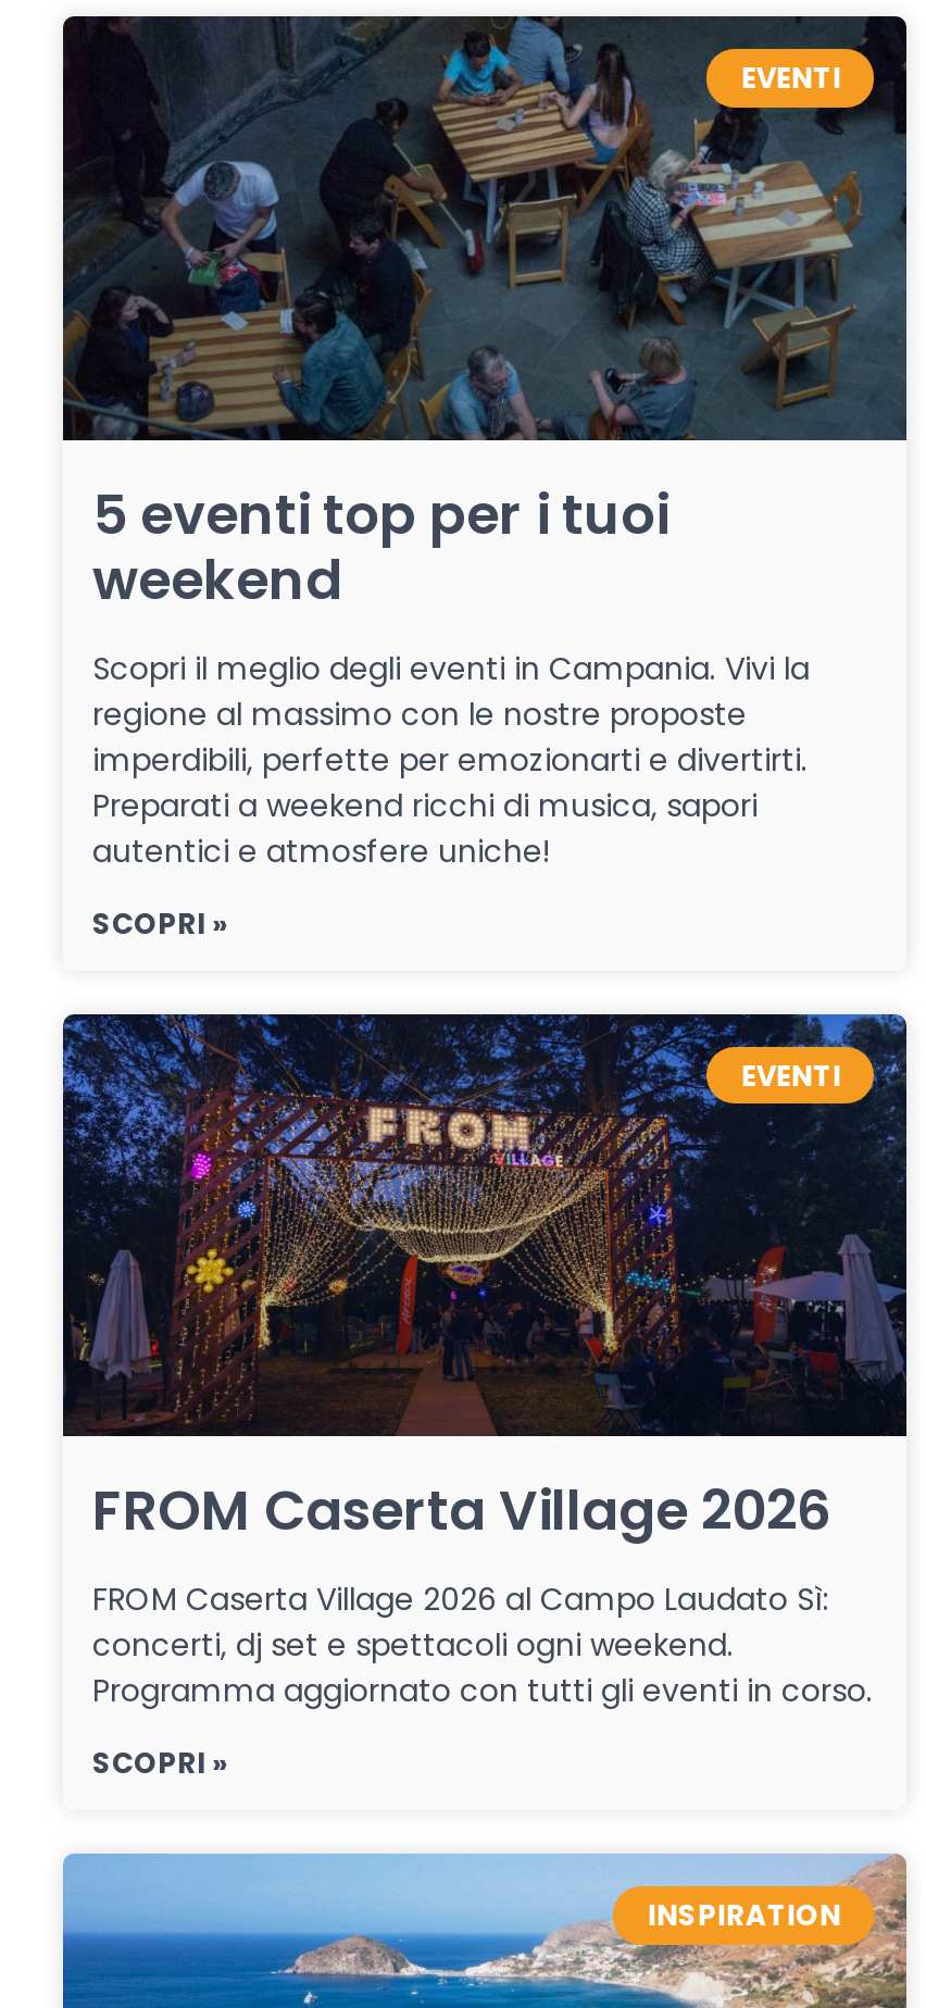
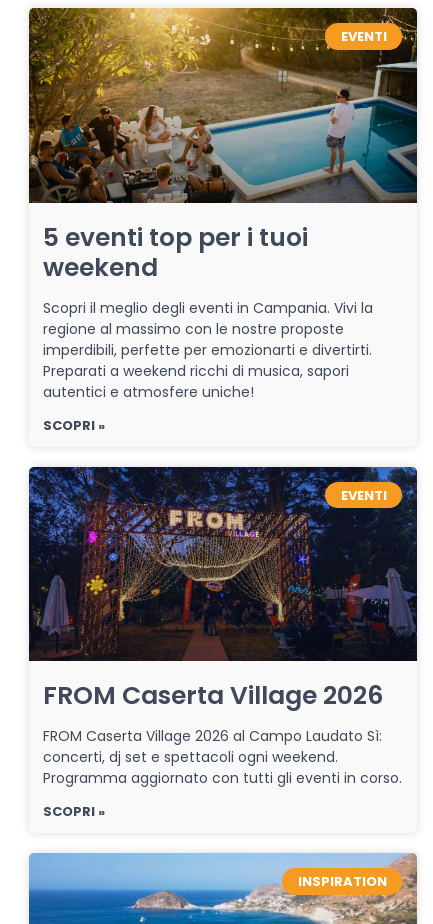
- [image]
+ [image]
